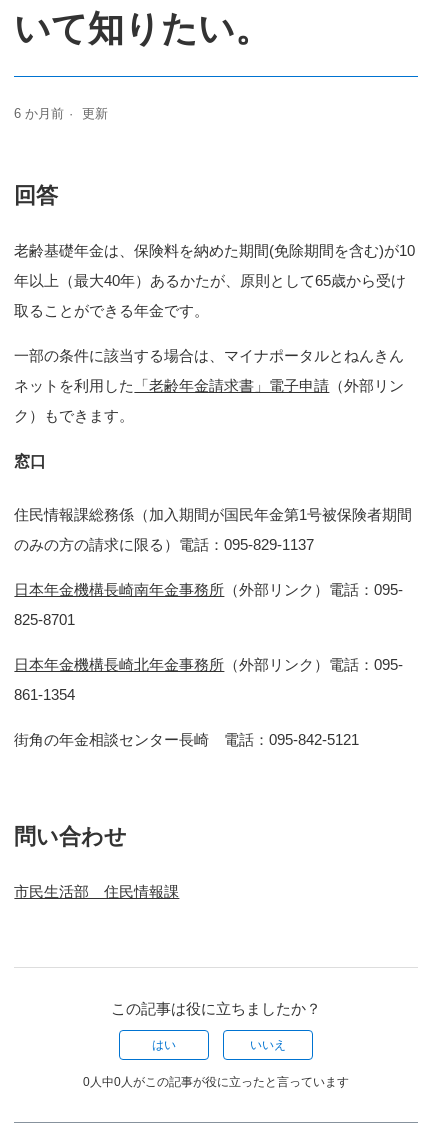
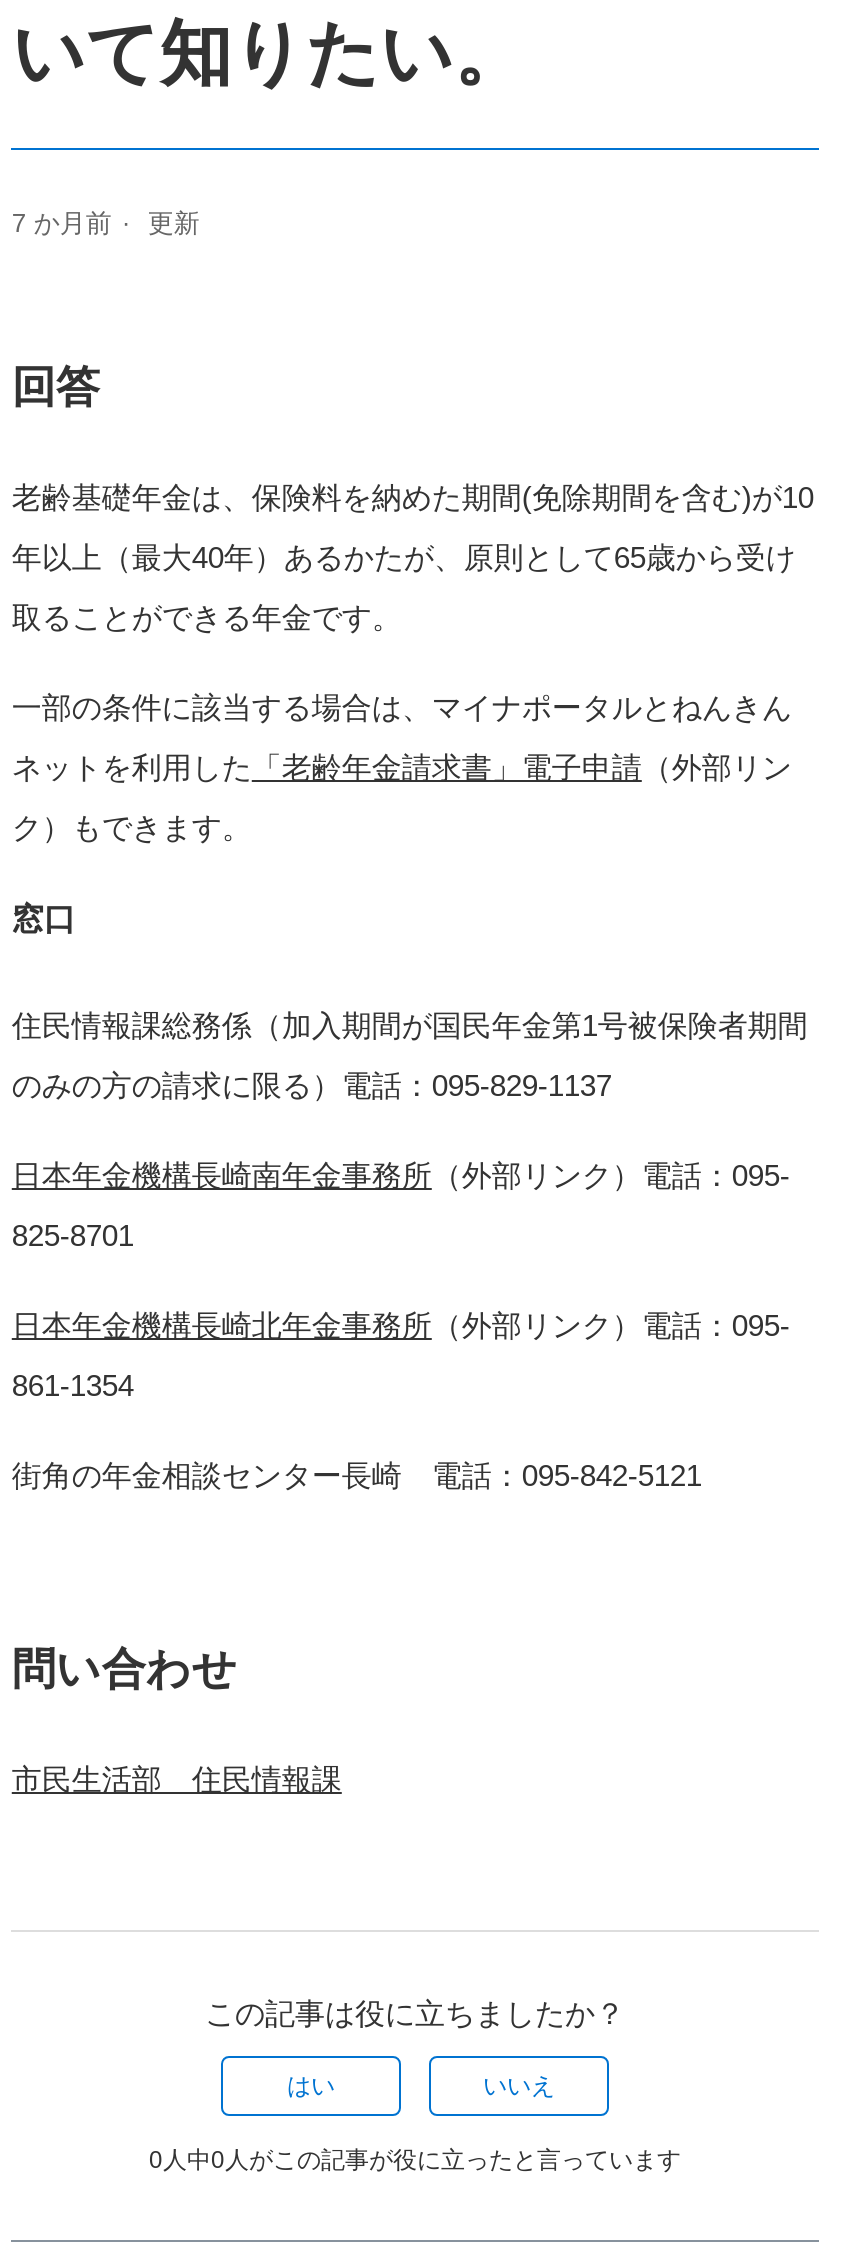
- 6 か月前 更新
+ 7 か月前 更新
